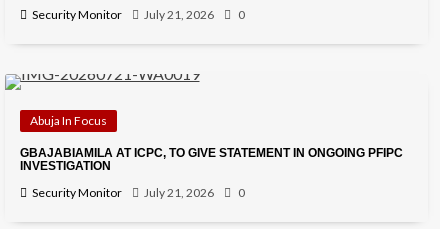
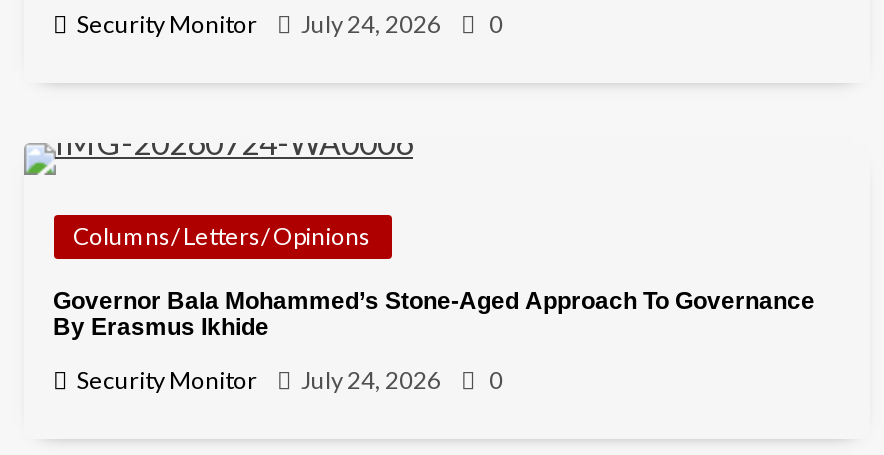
- Security Monitor July 21, 2026 0
+ Security Monitor July 24, 2026 0

- Abuja In Focus
+ Columns/ Letters/ Opinions

- GBAJABIAMILA AT ICPC, TO GIVE STATEMENT IN ONGOING PFIPC
- INVESTIGATION
+ Governor Bala Mohammed’s Stone-Aged Approach To Governance
+ By Erasmus Ikhide

- Security Monitor July 21, 2026 0
+ Security Monitor July 24, 2026 0
